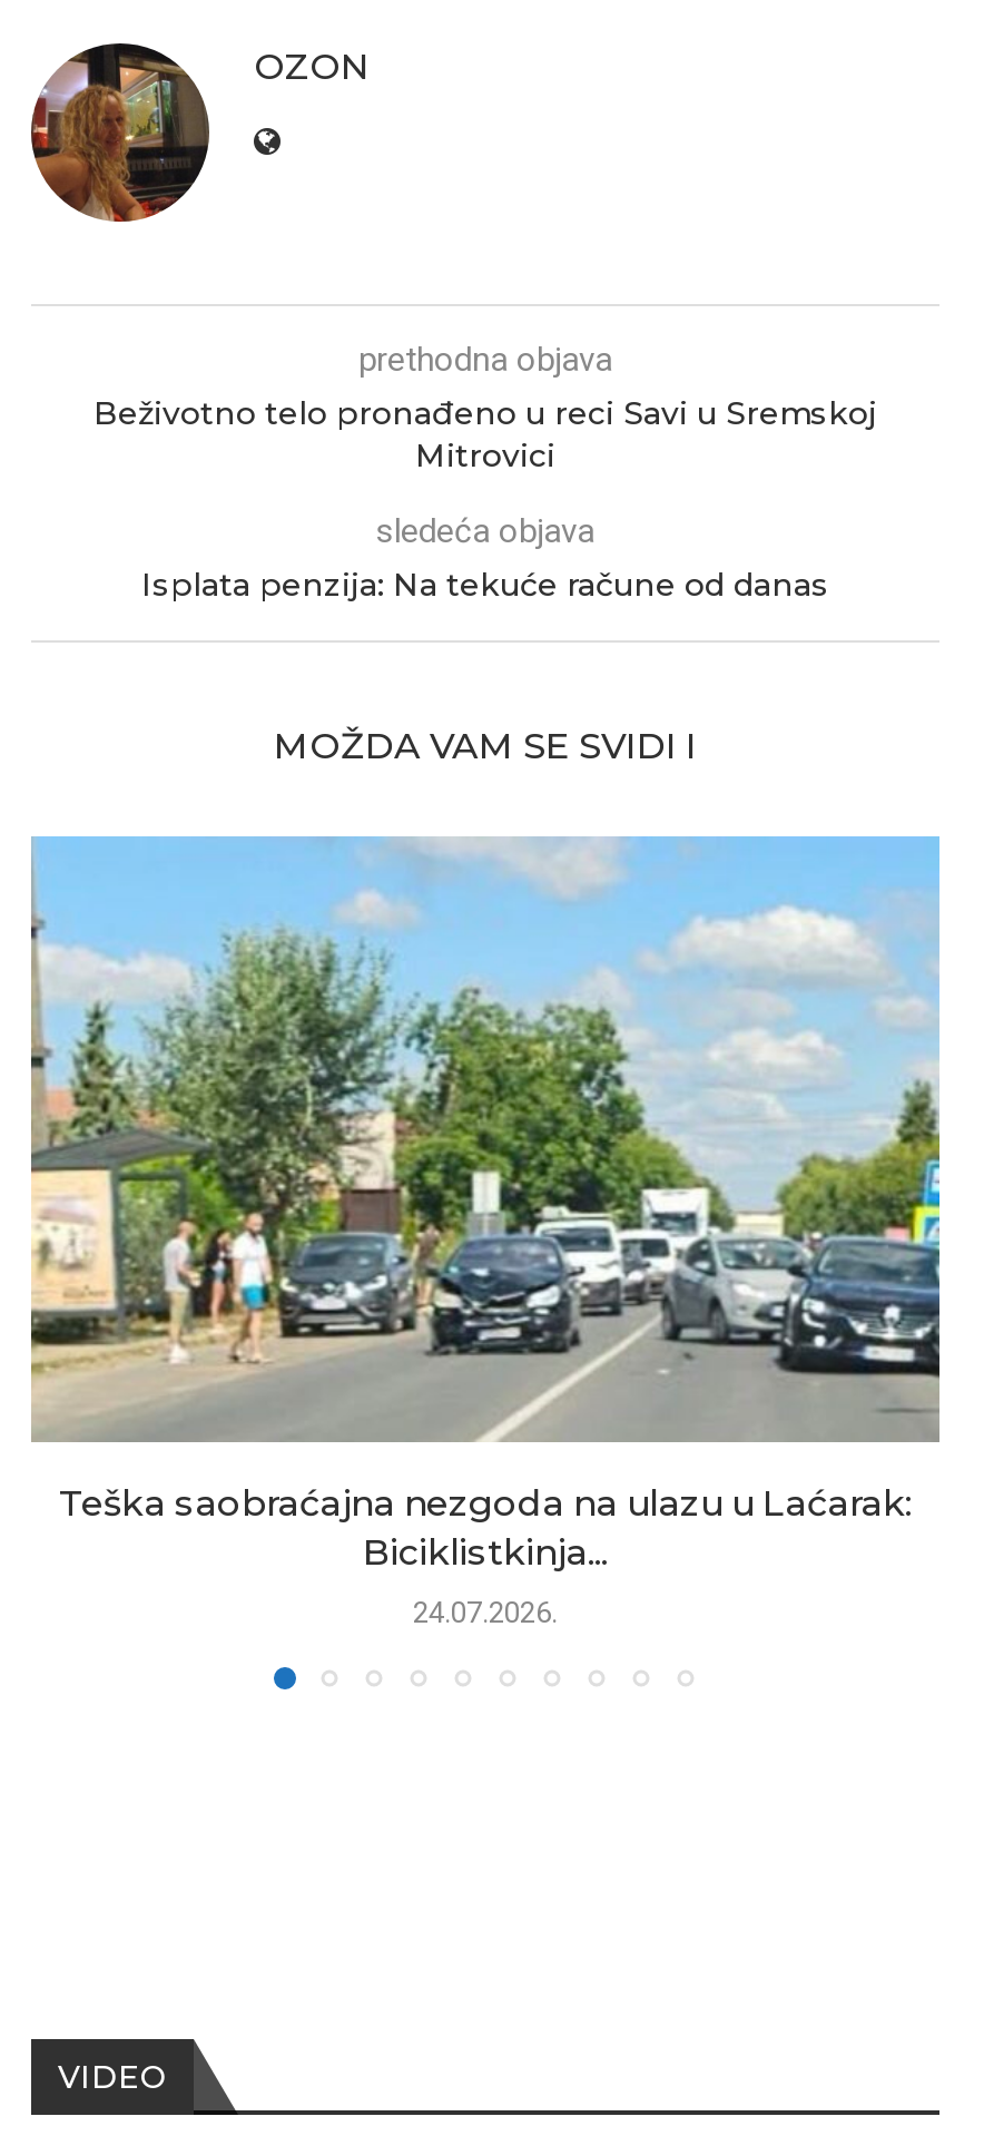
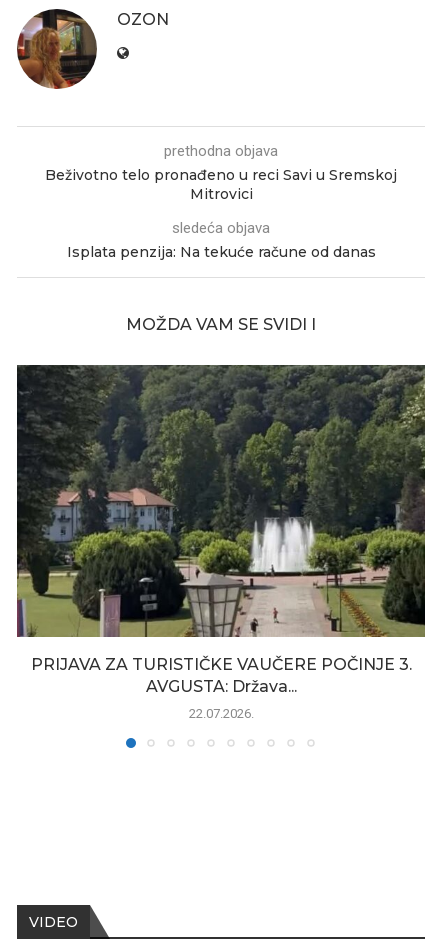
- [image]
- Teška saobraćajna nezgoda na ulazu u Laćarak:
- Biciklistkinja...
+ [image]
+ PRIJAVA ZA TURISTIČKE VAUČERE POČINJE 3.
+ AVGUSTA: Država...

- 24.07.2026.
+ 22.07.2026.
